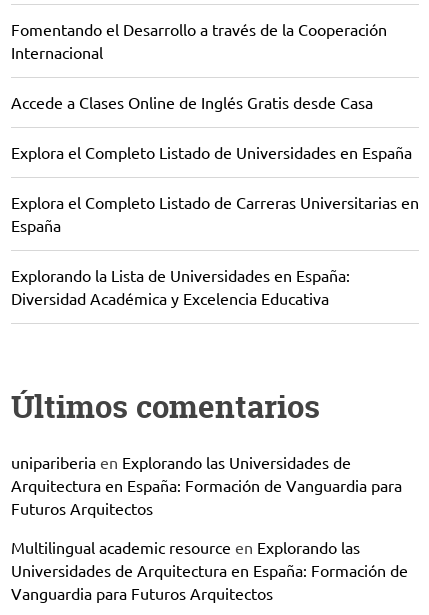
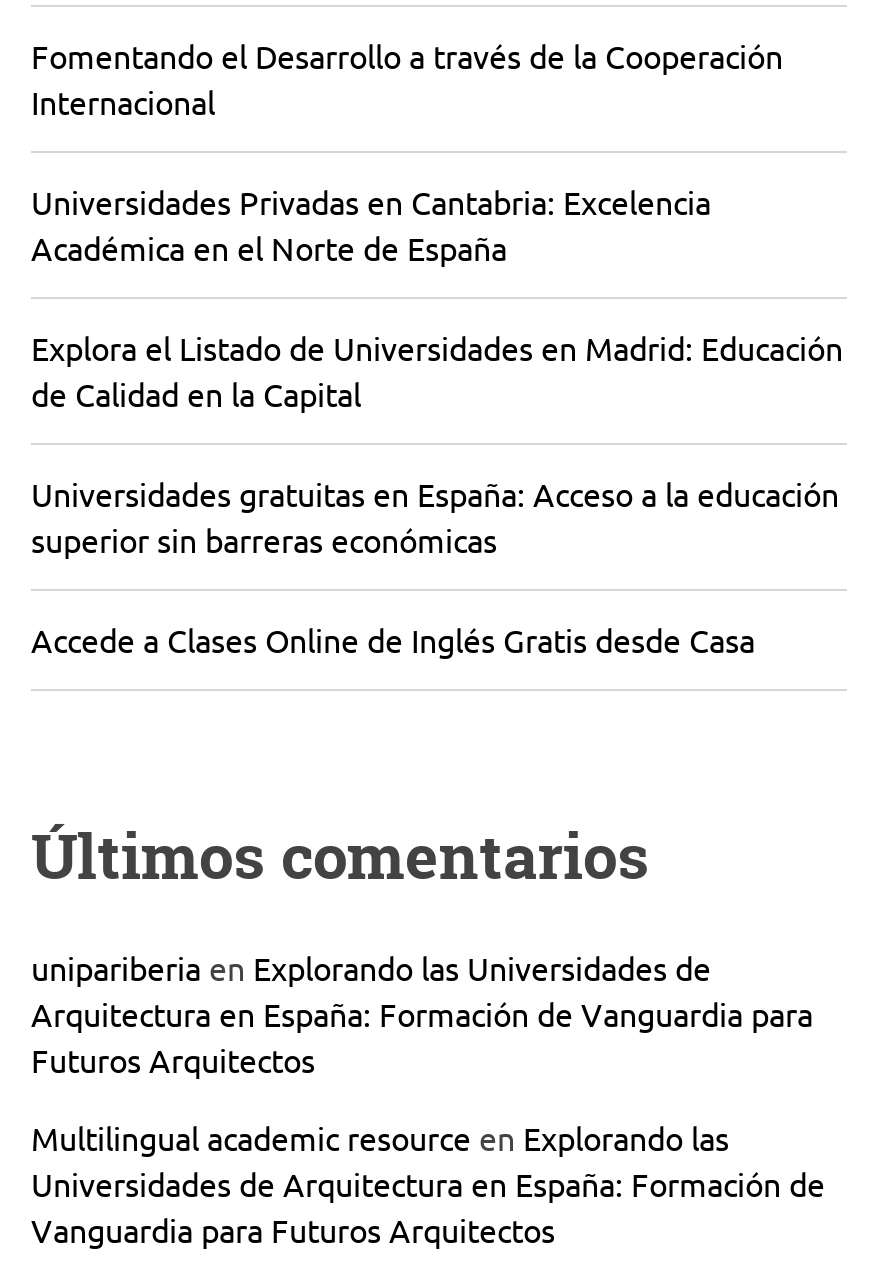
+ Universidades Privadas en Cantabria: Excelencia
+ Académica en el Norte de España
+ Explora el Listado de Universidades en Madrid: Educación
+ de Calidad en la Capital
+ Universidades gratuitas en España: Acceso a la educación
+ superior sin barreras económicas

moved down: Accede a Clases Online de Inglés Gratis desde Casa

- Explora el Completo Listado de Universidades en España
- Explora el Completo Listado de Carreras Universitarias en
- España
- Explorando la Lista de Universidades en España:
- Diversidad Académica y Excelencia Educativa
